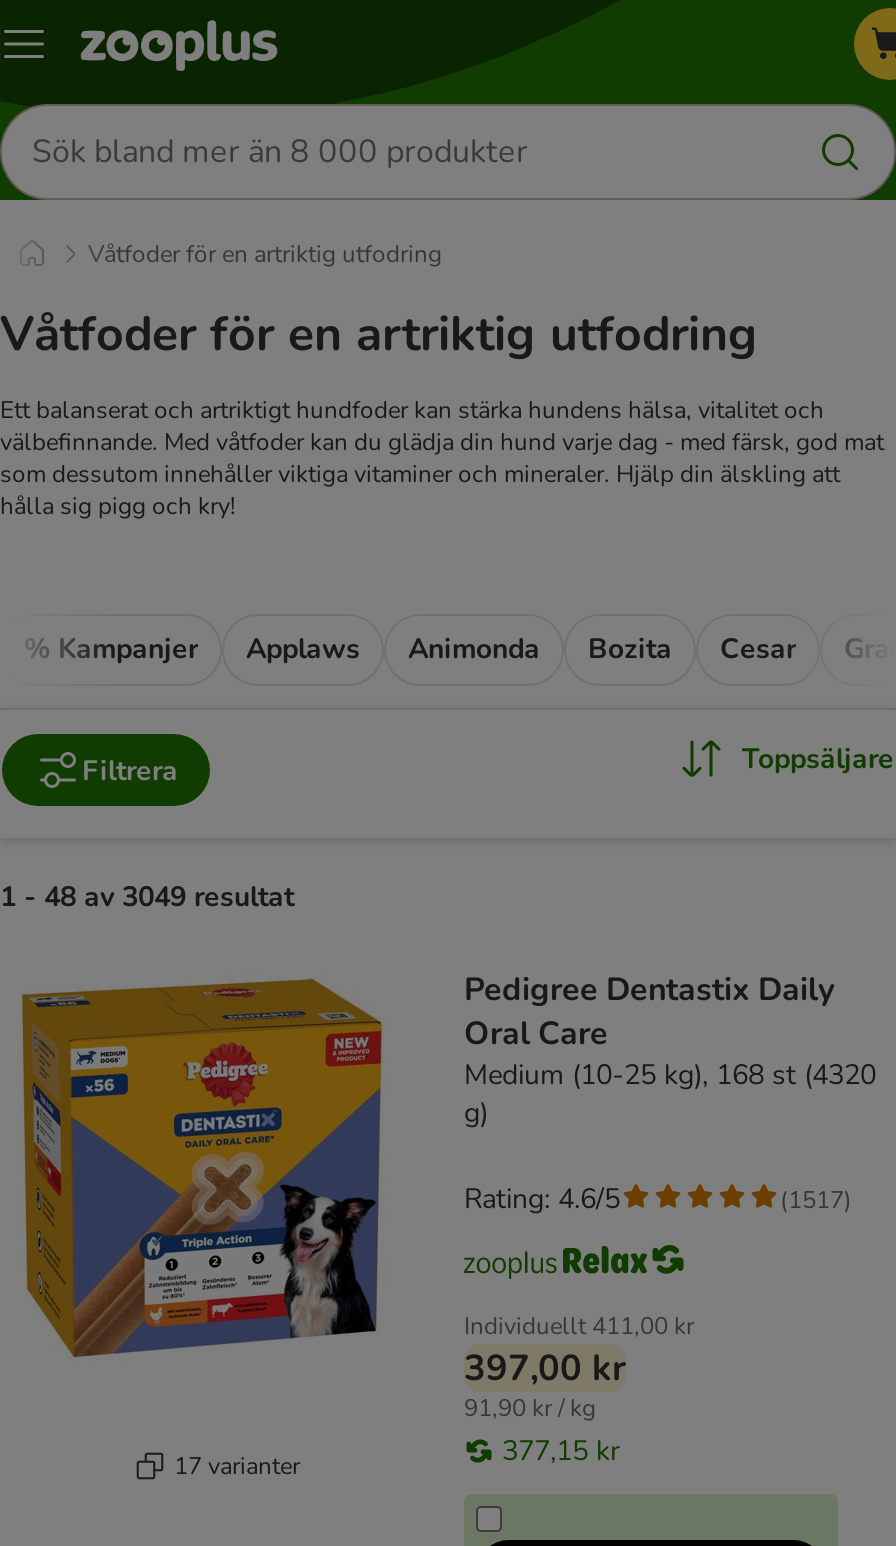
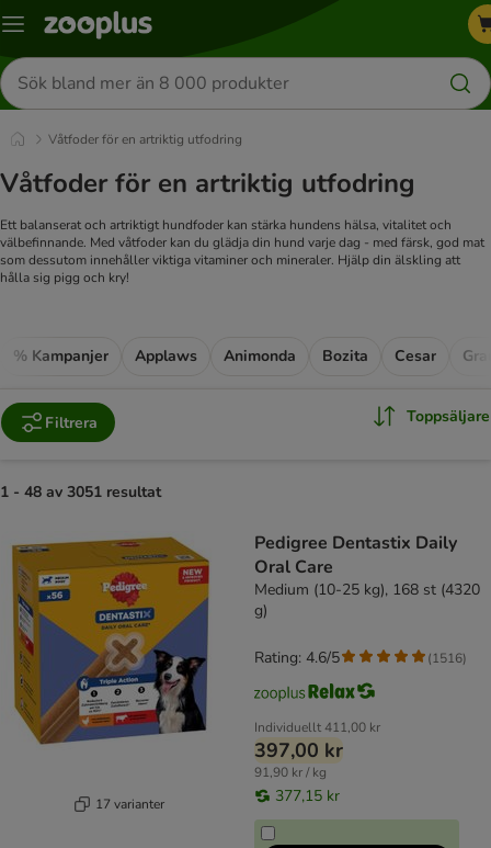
- 1 - 48 av 3049 resultat
+ 1 - 48 av 3051 resultat

- (1517)
+ (1516)
